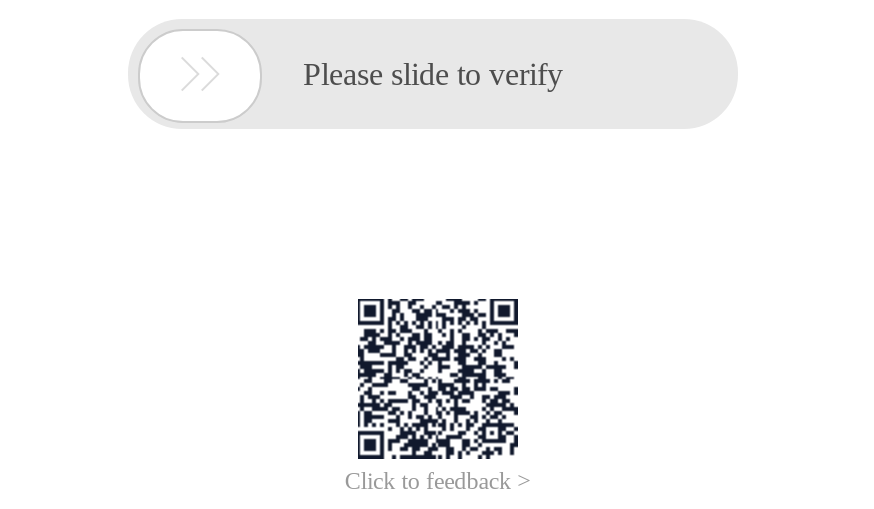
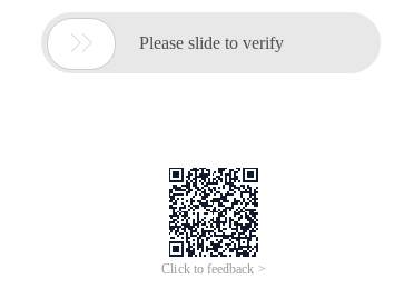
- [image]
+ [image]
